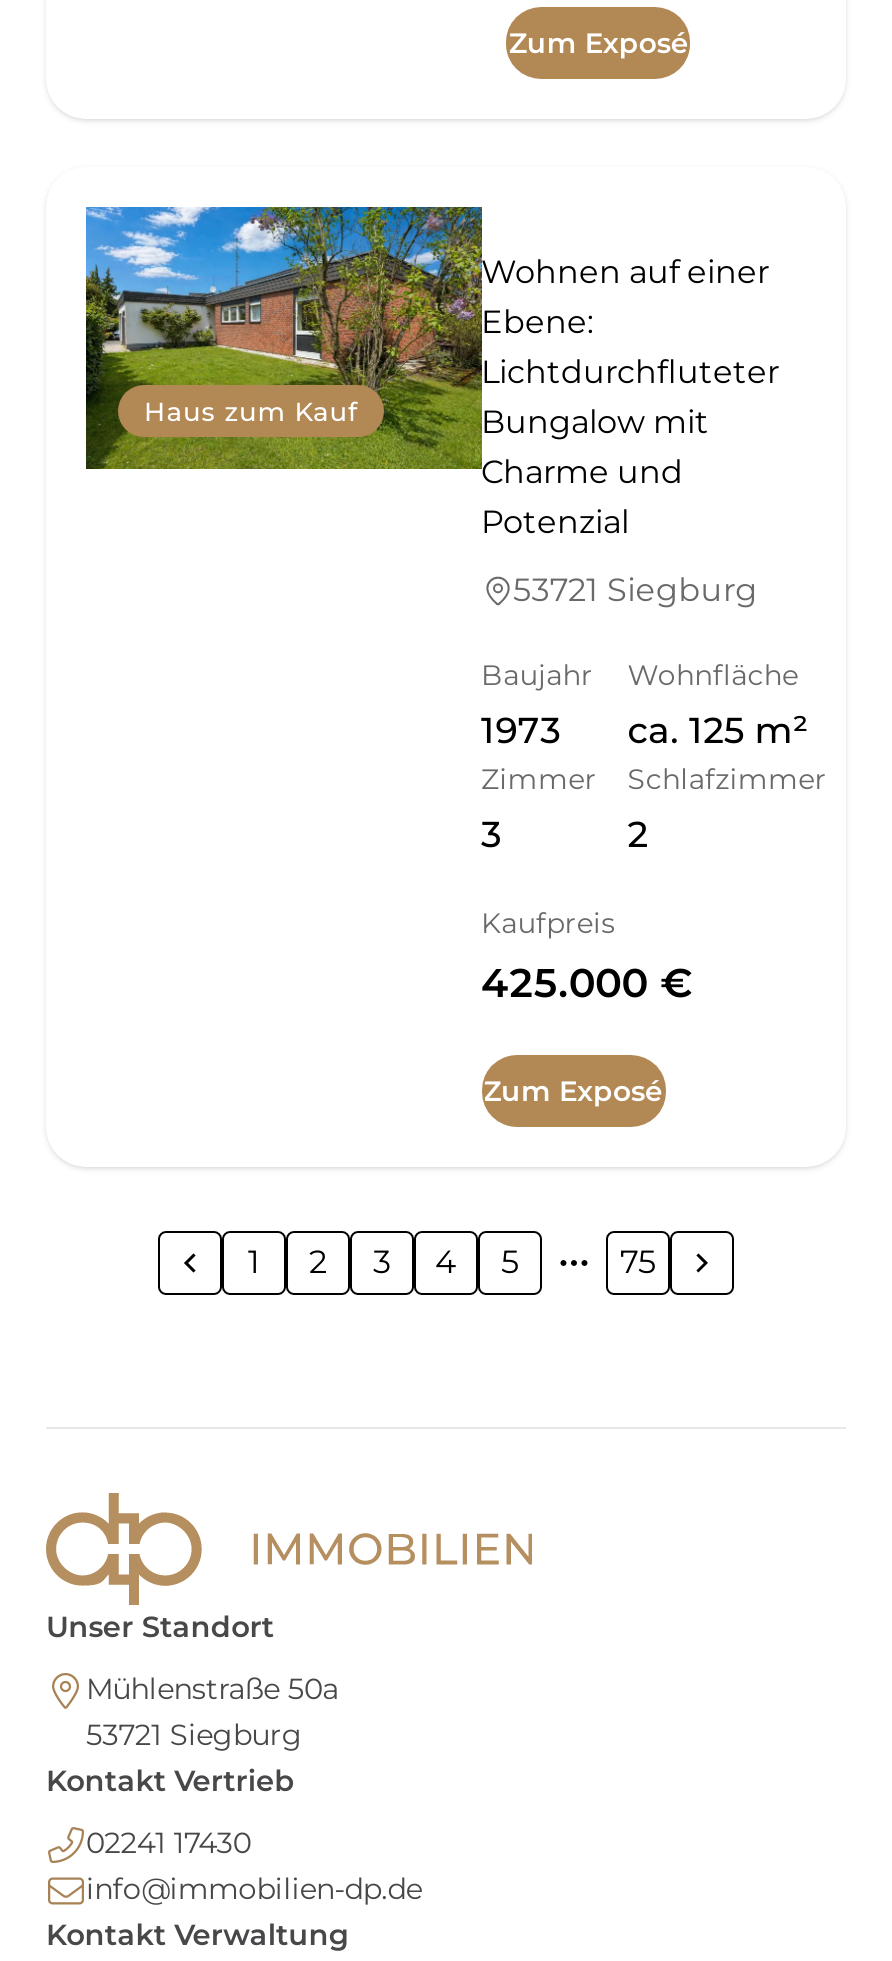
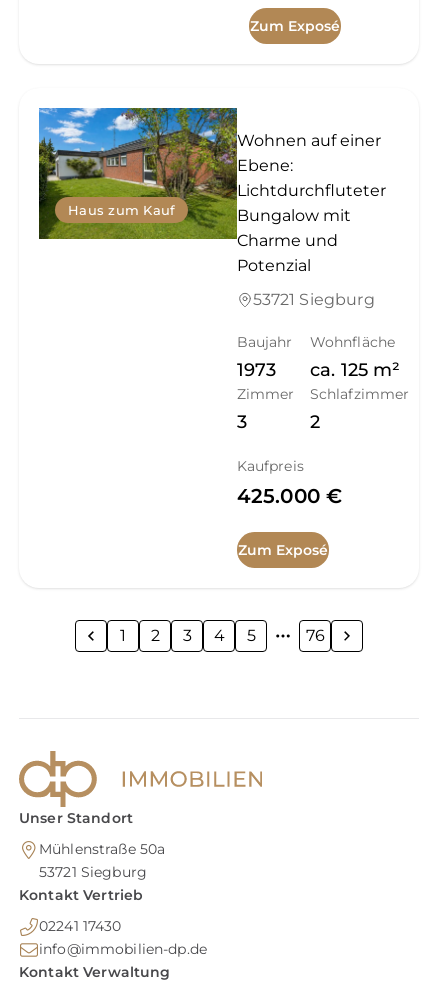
- 75
+ 76
